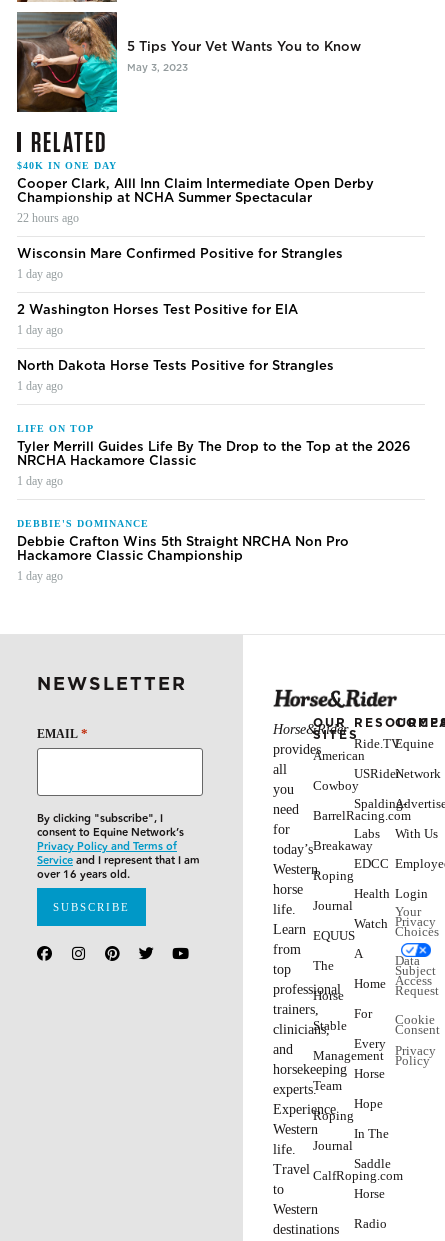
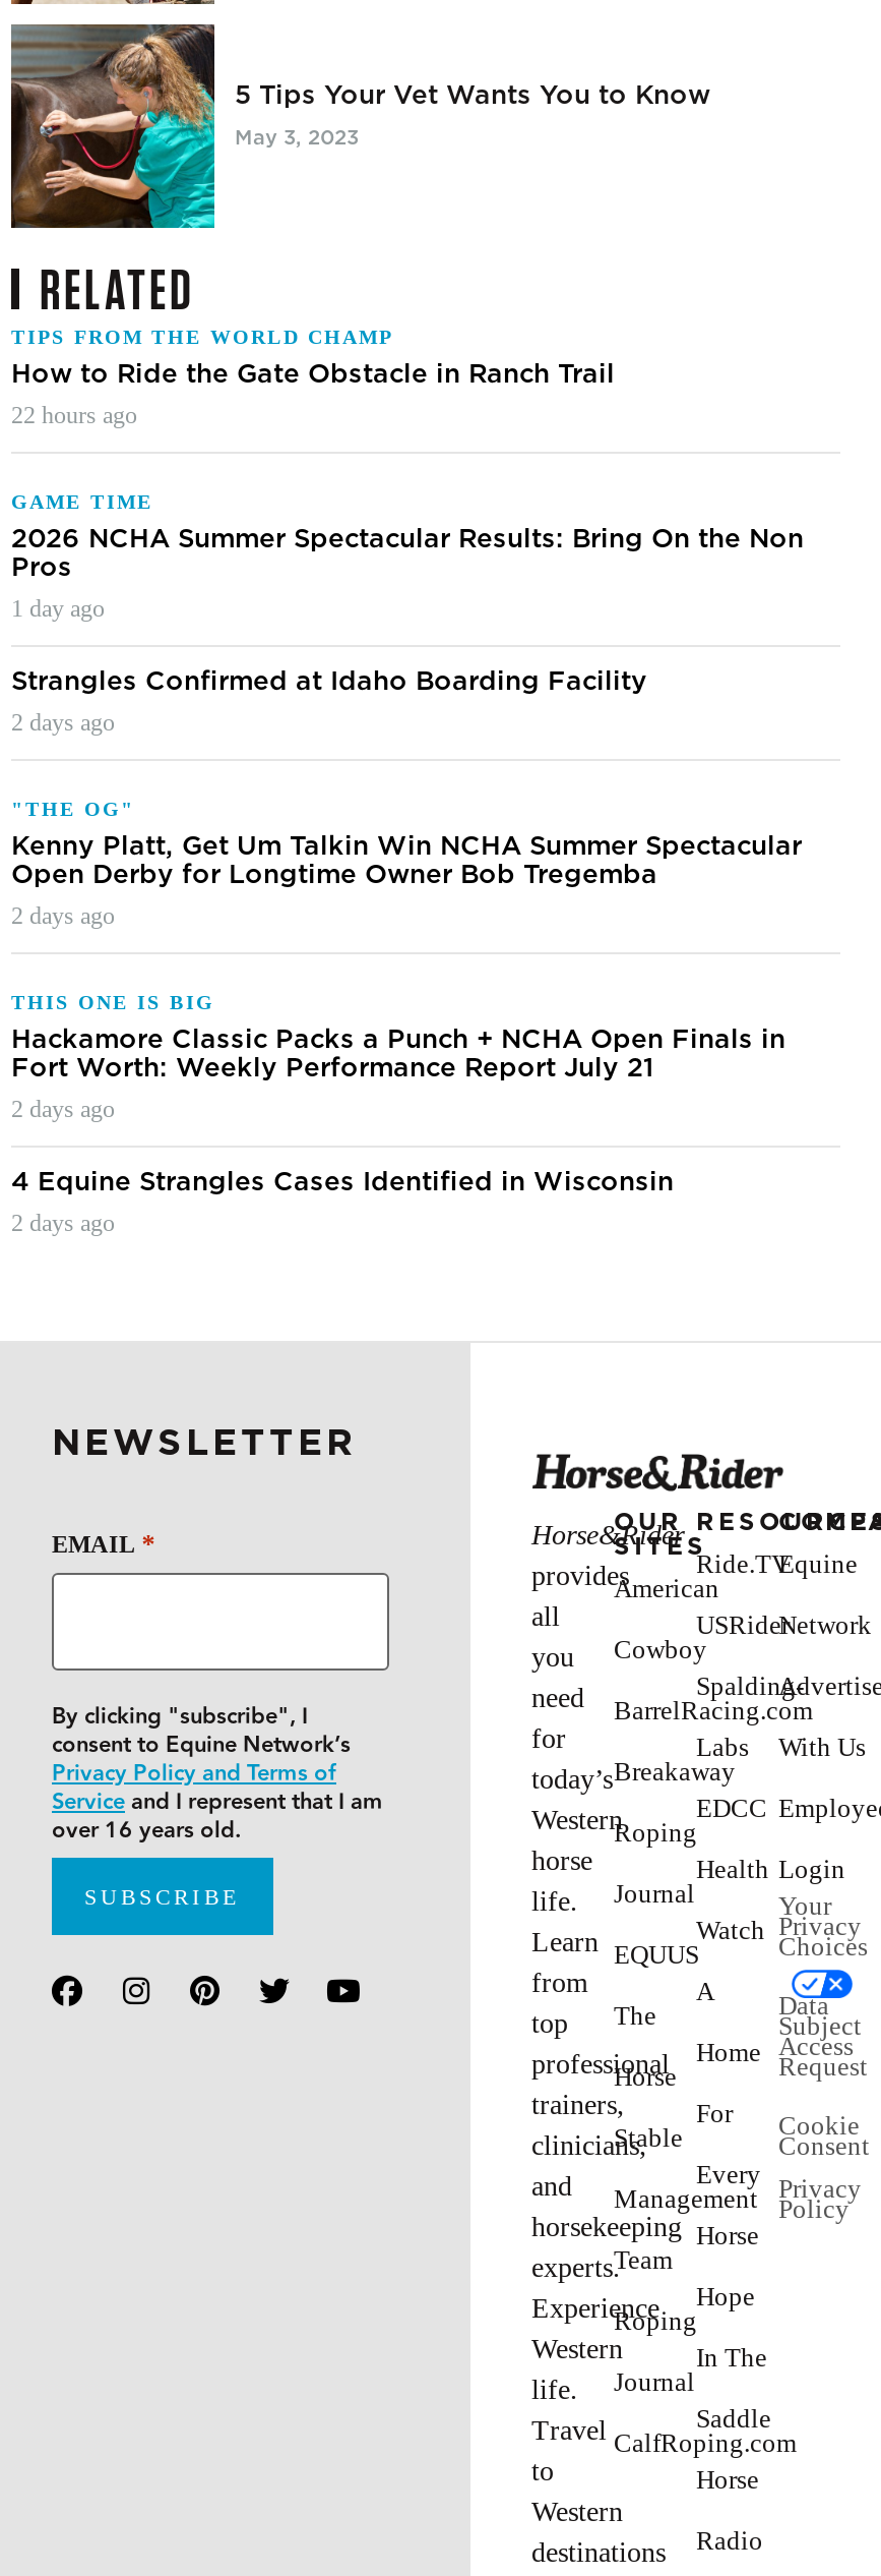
- $40K IN ONE DAY
- Cooper Clark, Alll Inn Claim Intermediate Open Derby
- Championship at NCHA Summer Spectacular
+ TIPS FROM THE WORLD CHAMP
+ How to Ride the Gate Obstacle in Ranch Trail

- Wisconsin Mare Confirmed Positive for Strangles
+ GAME TIME
+ 2026 NCHA Summer Spectacular Results: Bring On the Non
+ Pros

- 2 Washington Horses Test Positive for EIA
- 1 day ago
+ Strangles Confirmed at Idaho Boarding Facility
+ 2 days ago

- North Dakota Horse Tests Positive for Strangles
- 1 day ago
+ "THE OG"
+ Kenny Platt, Get Um Talkin Win NCHA Summer Spectacular
+ Open Derby for Longtime Owner Bob Tregemba
+ 2 days ago

- LIFE ON TOP
- Tyler Merrill Guides Life By The Drop to the Top at the 2026
- NRCHA Hackamore Classic
- 1 day ago
+ THIS ONE IS BIG
+ Hackamore Classic Packs a Punch + NCHA Open Finals in
+ Fort Worth: Weekly Performance Report July 21
+ 2 days ago

- DEBBIE'S DOMINANCE
- Debbie Crafton Wins 5th Straight NRCHA Non Pro
- Hackamore Classic Championship
- 1 day ago
+ 4 Equine Strangles Cases Identified in Wisconsin
+ 2 days ago
